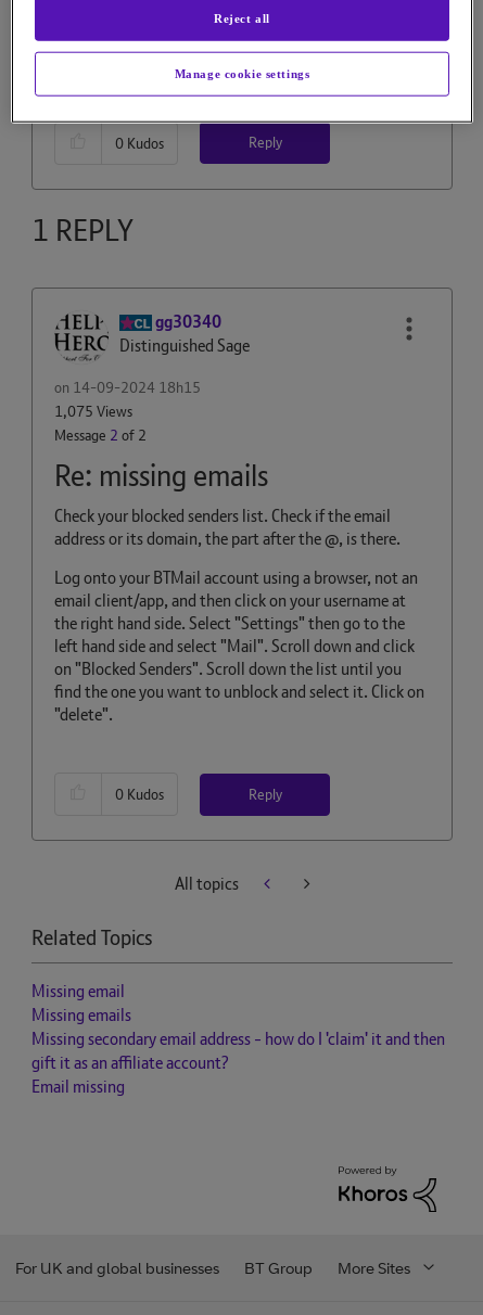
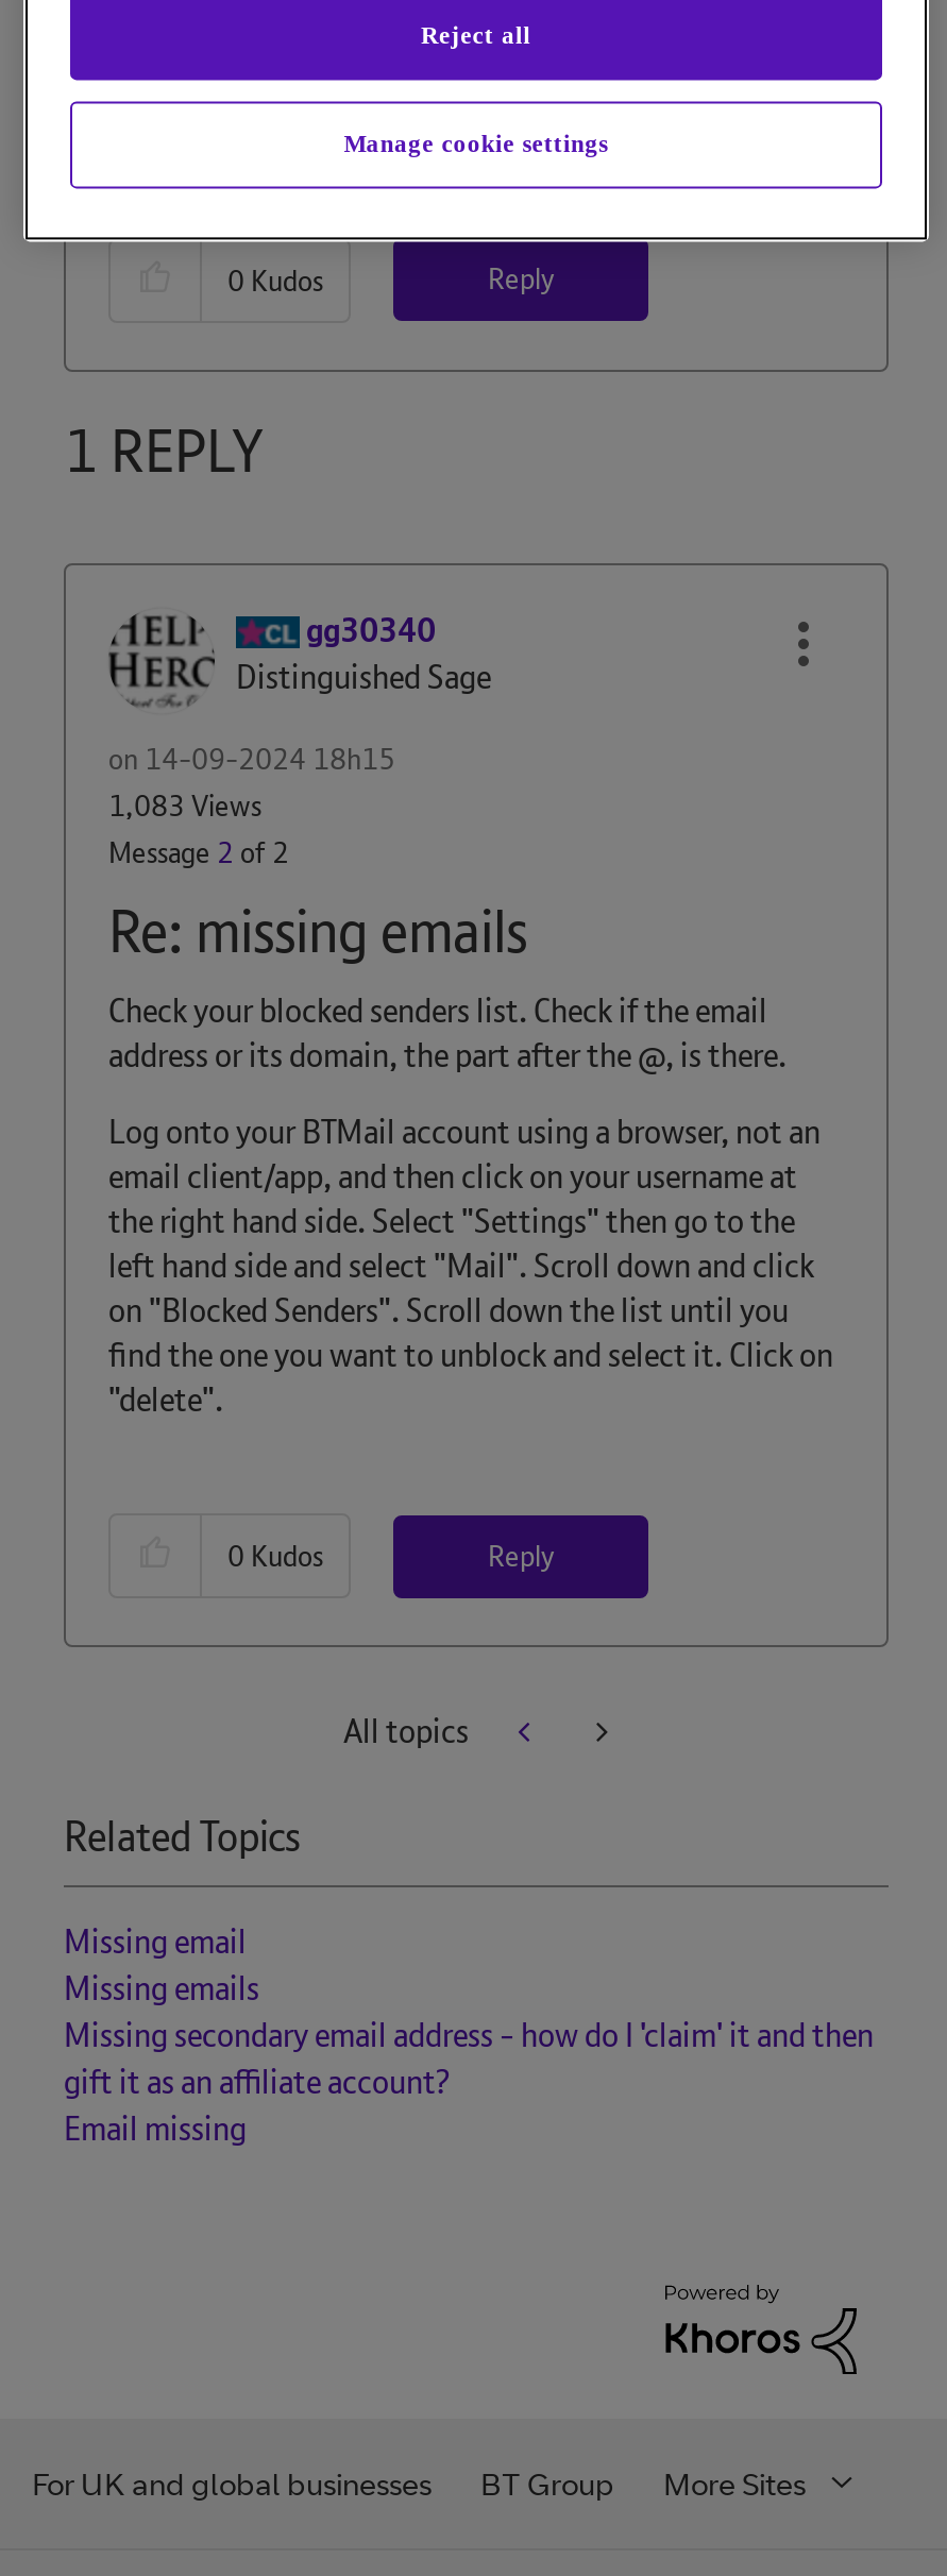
- 1,075 Views
+ 1,083 Views
